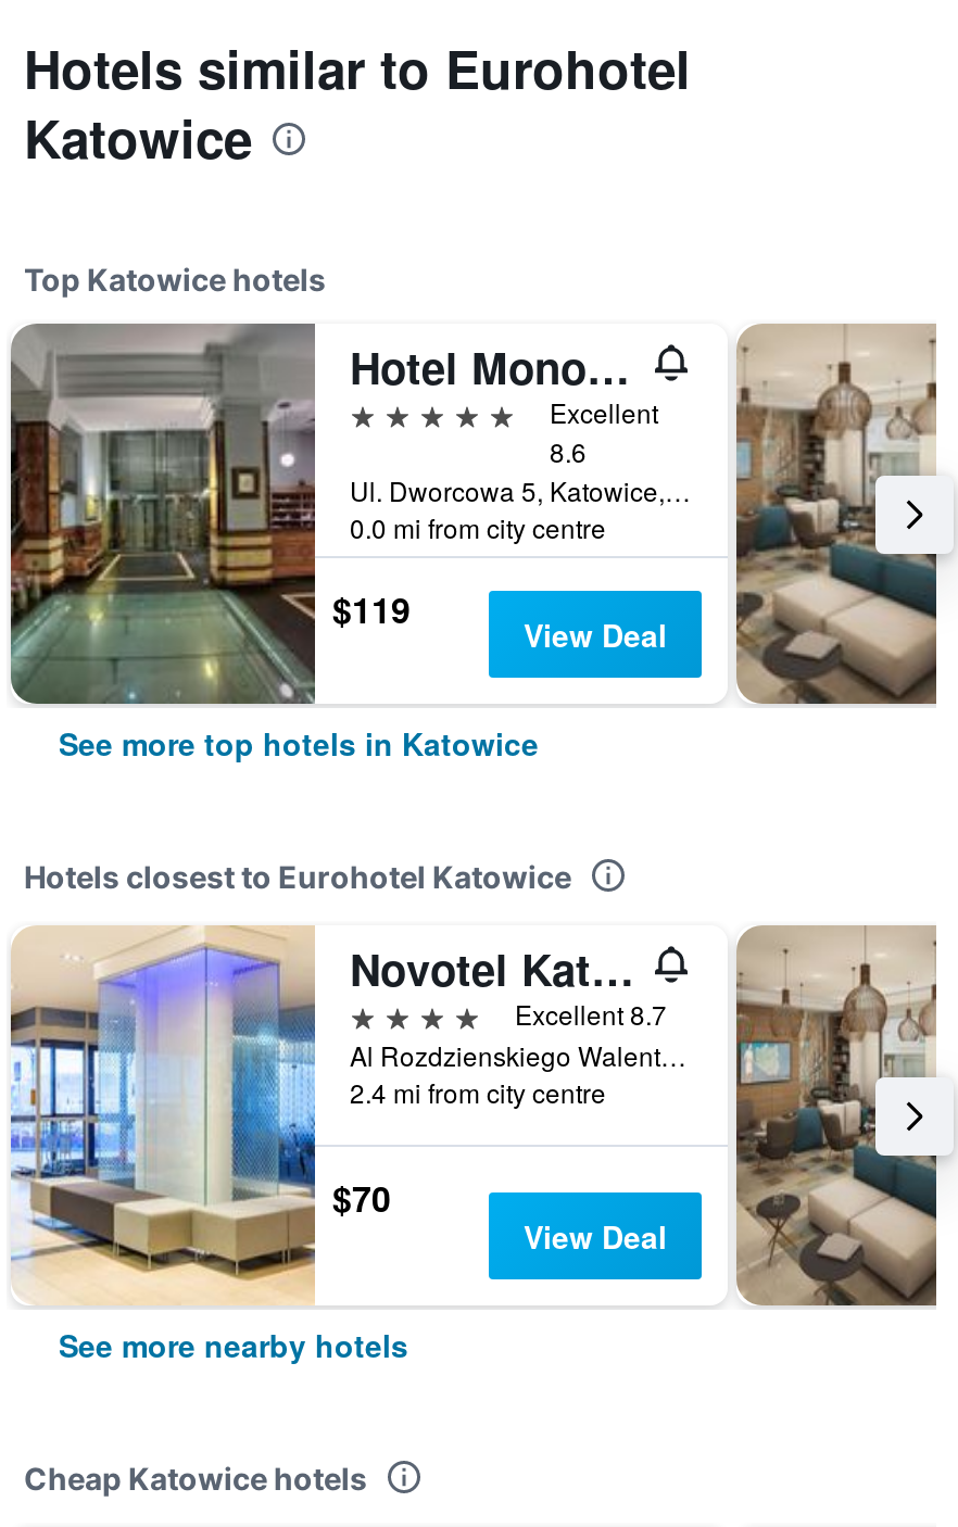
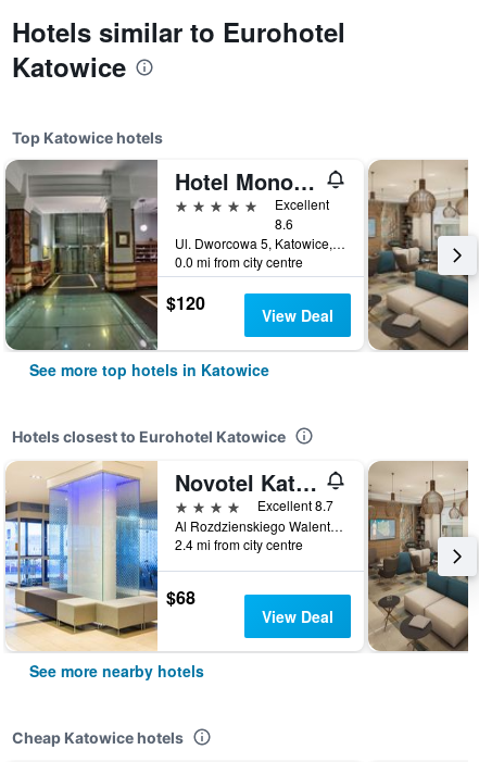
- $119
+ $120

- $70
+ $68
